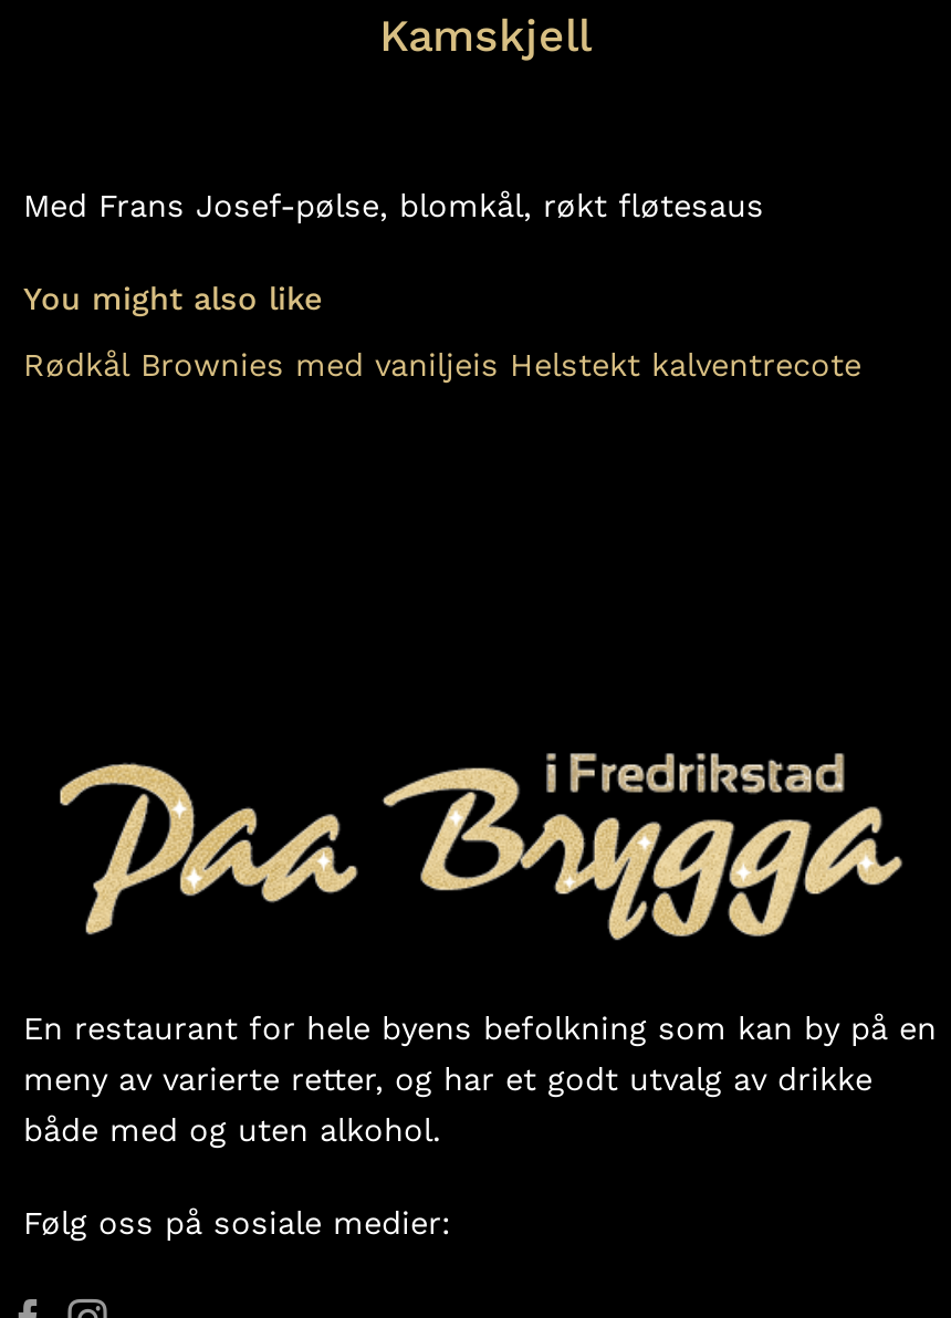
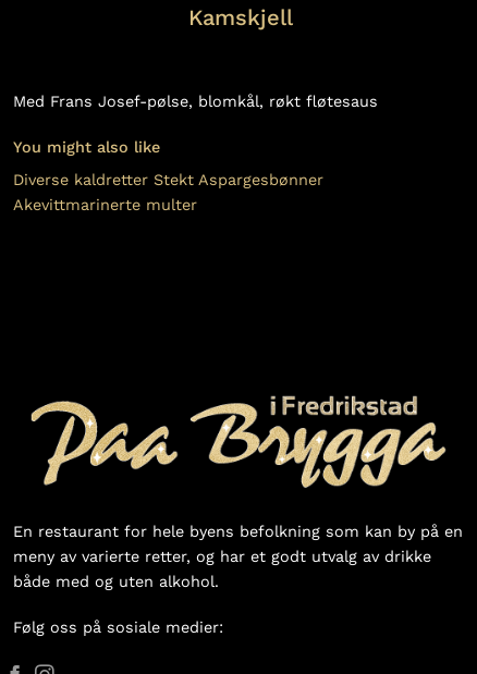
- Rødkål Brownies med vaniljeis Helstekt kalventrecote
+ Diverse kaldretter Stekt Aspargesbønner
+ Akevittmarinerte multer
